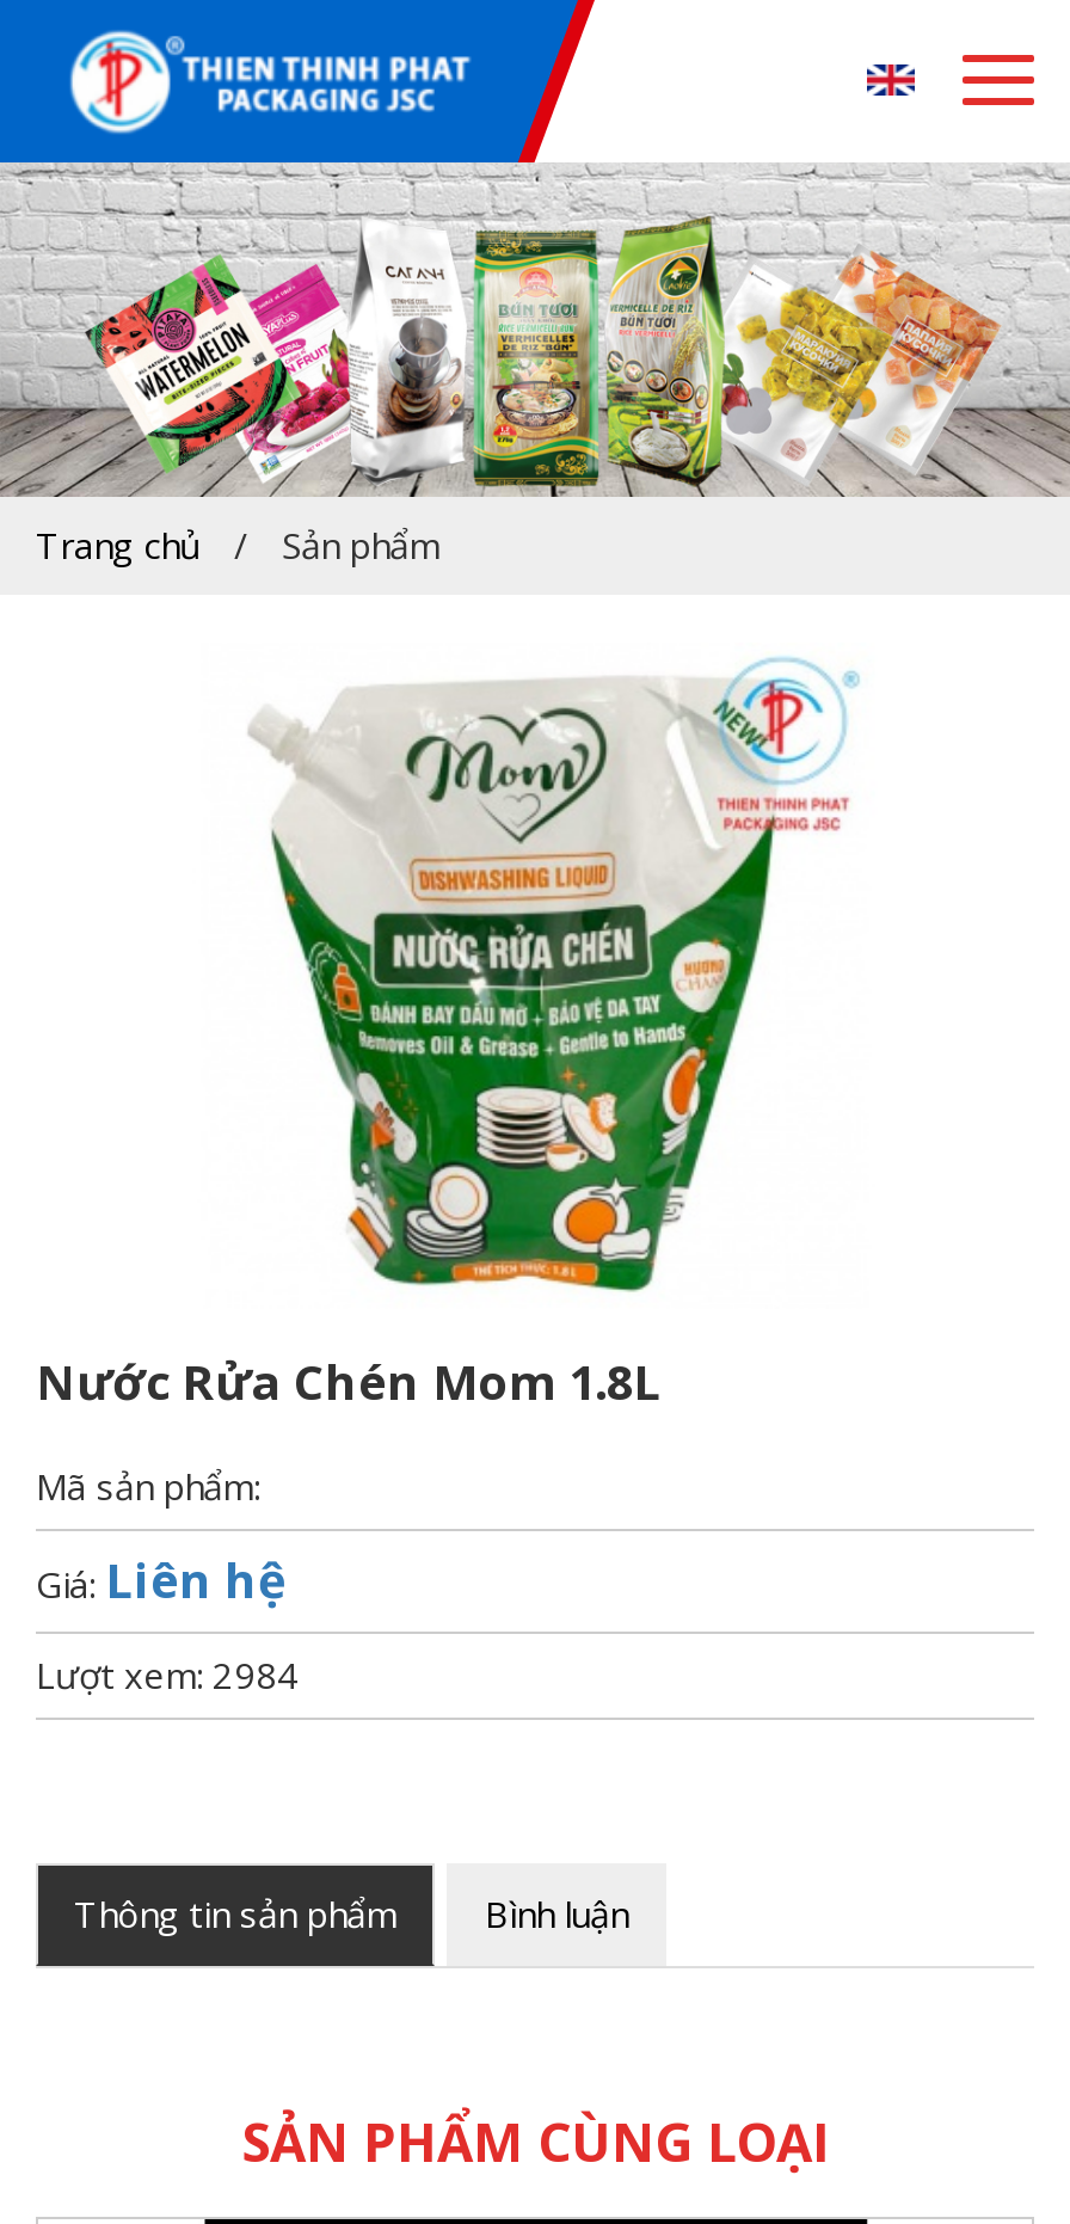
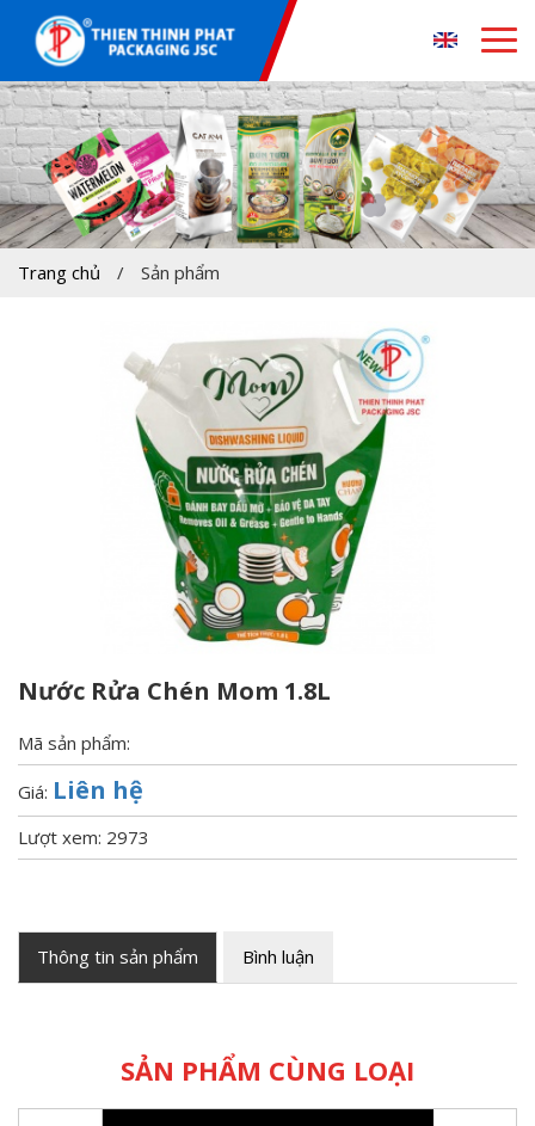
- Lượt xem: 2984
+ Lượt xem: 2973
